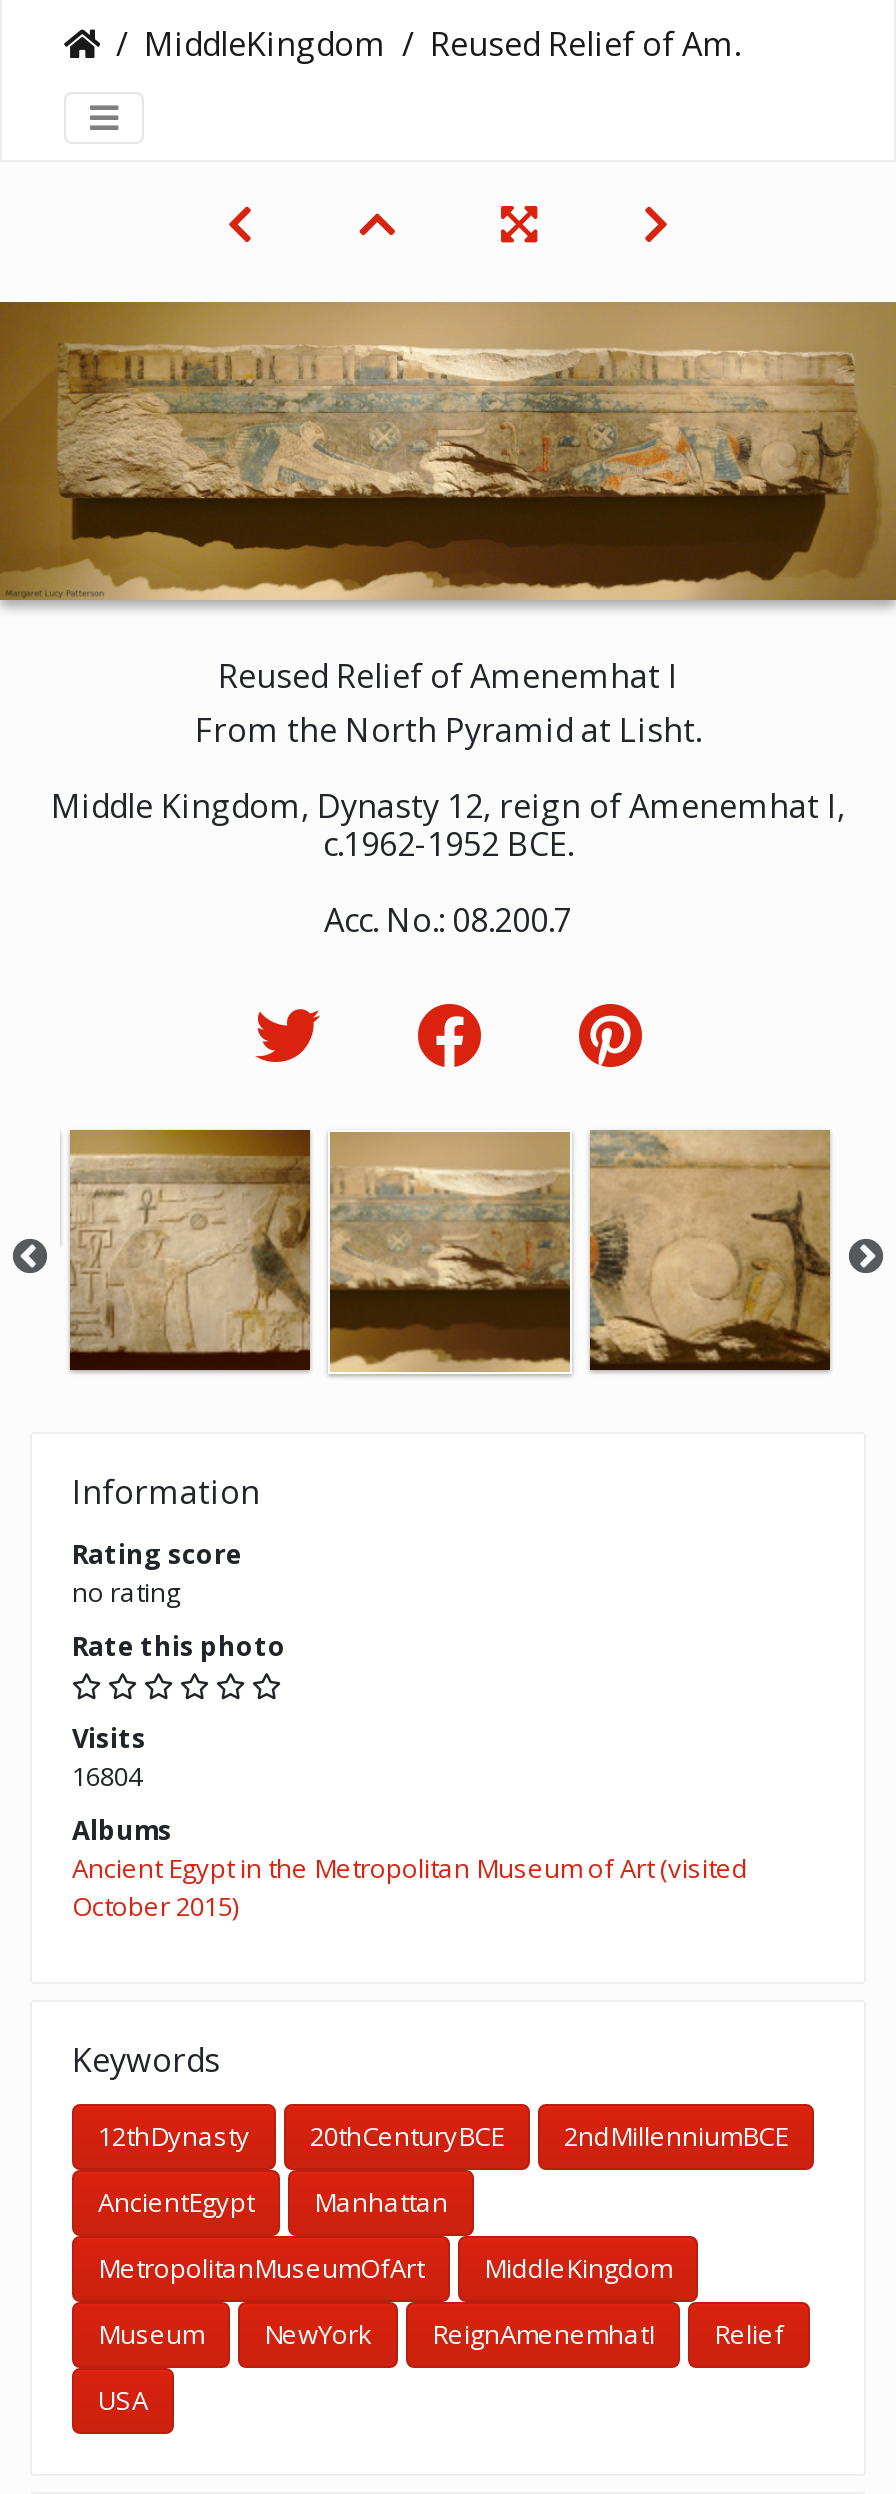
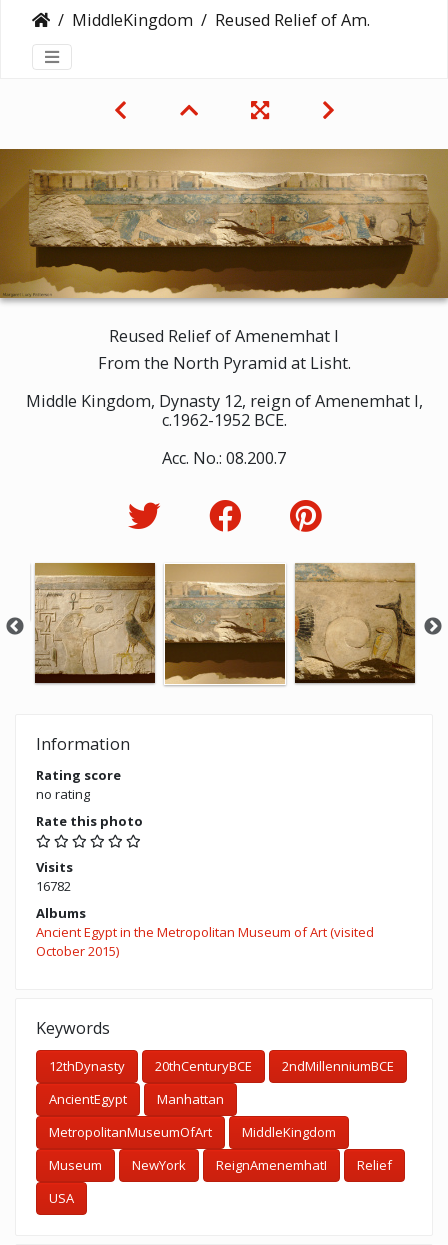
- 16804
+ 16782
